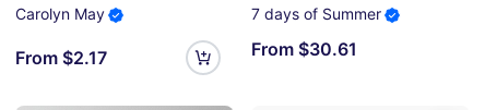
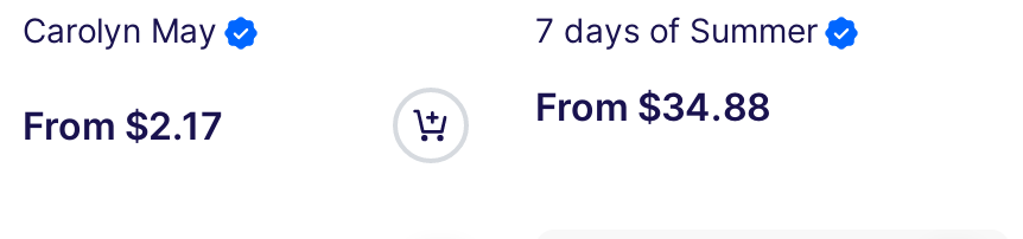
- From $30.61
+ From $34.88
